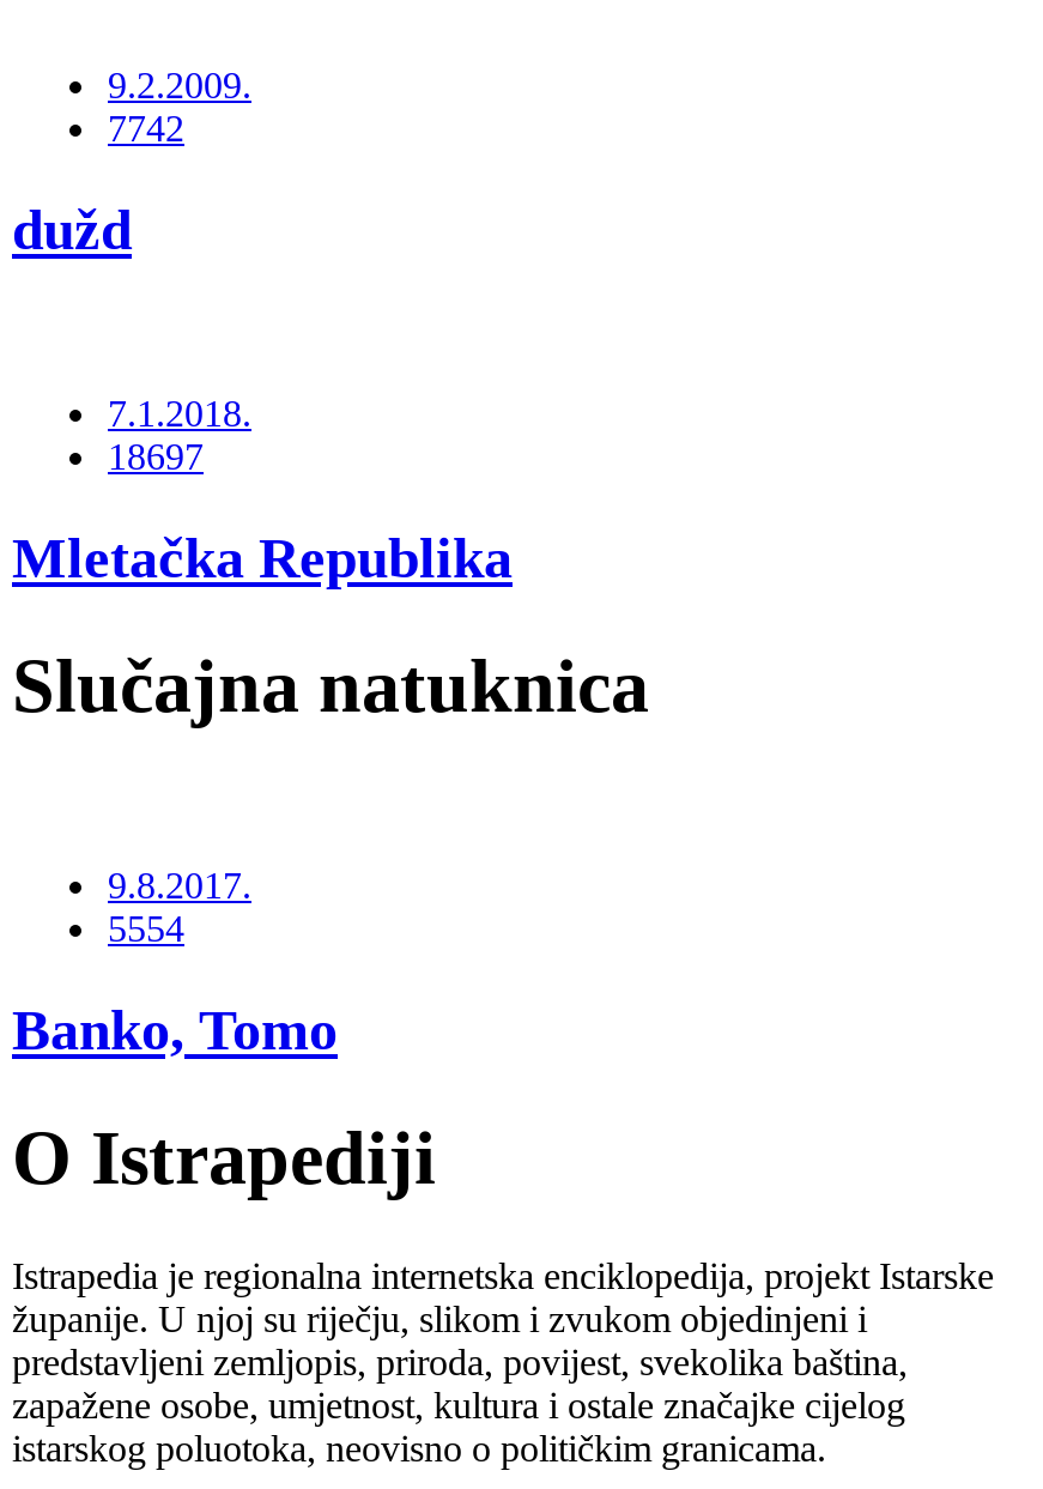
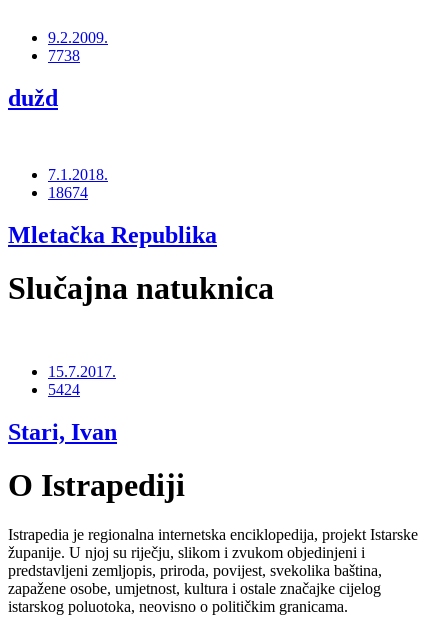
- 7742
+ 7738

- 18697
+ 18674

- 9.8.2017.
- 5554
+ 15.7.2017.
+ 5424

- Banko, Tomo
+ Stari, Ivan
